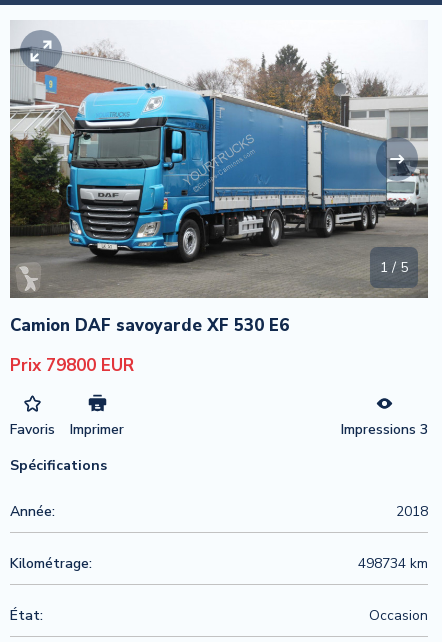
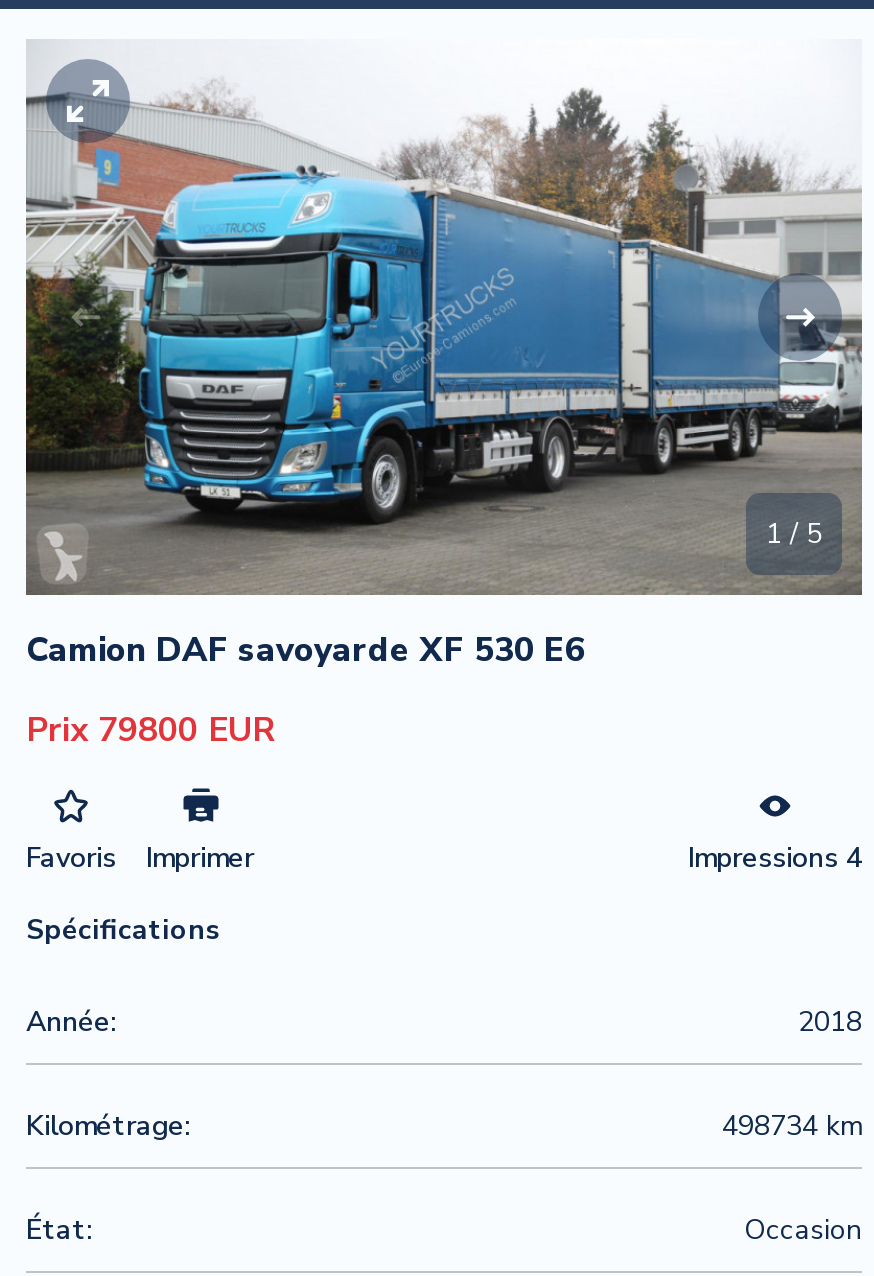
- Impressions 3
+ Impressions 4
